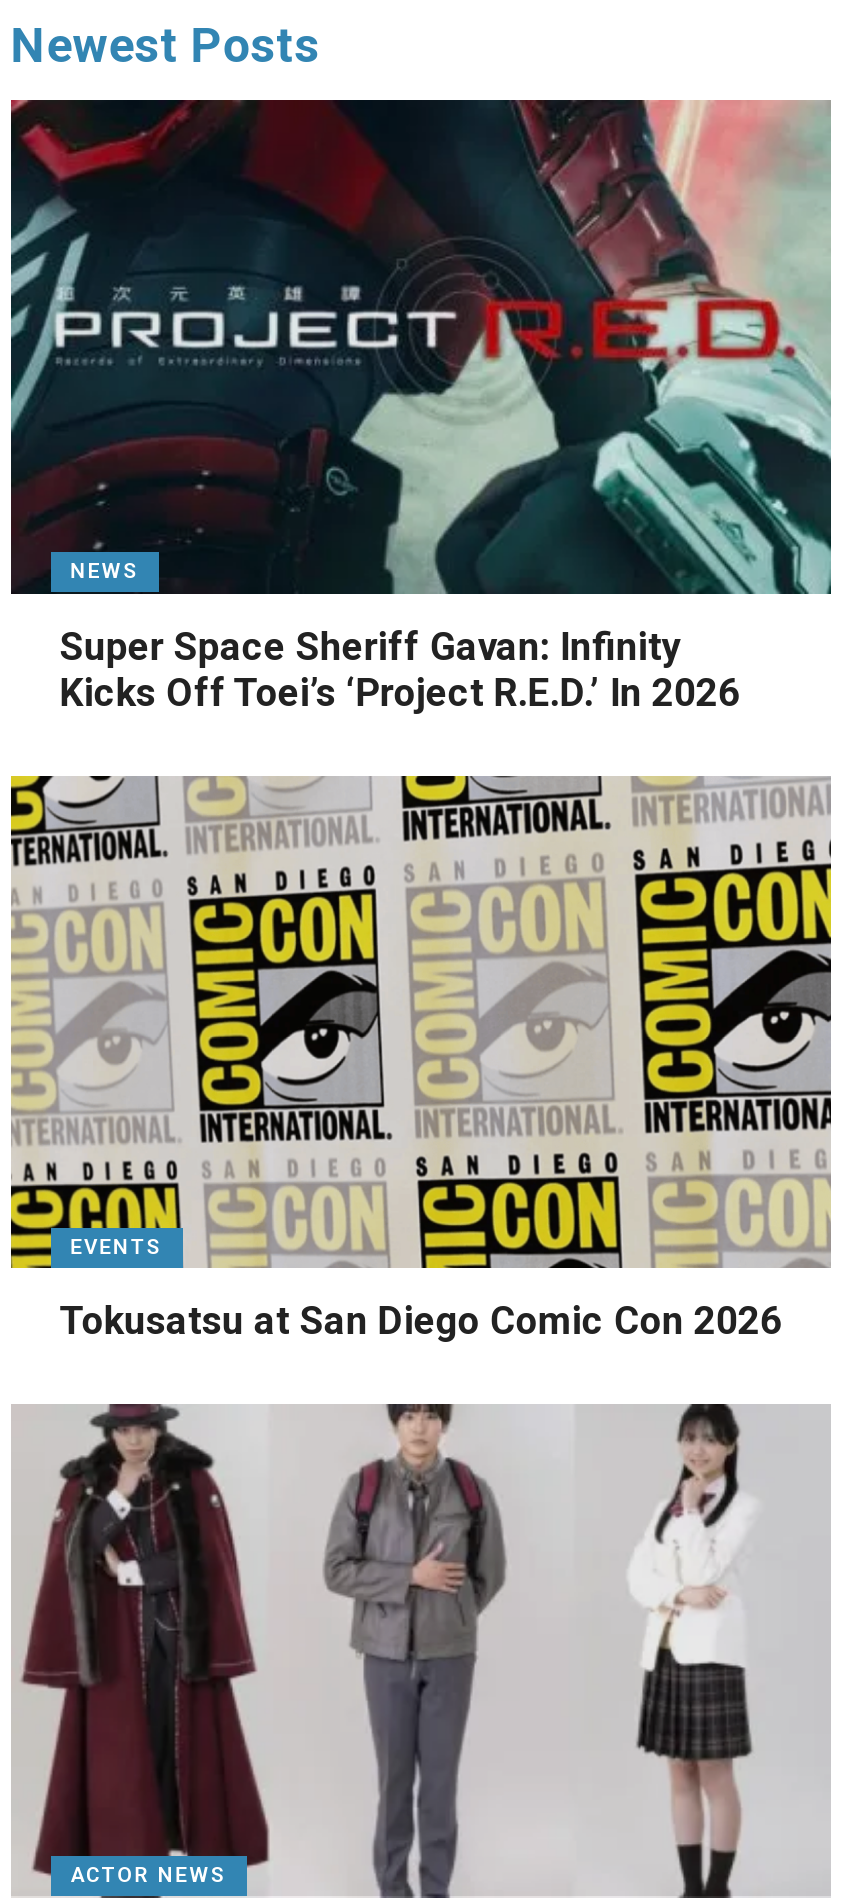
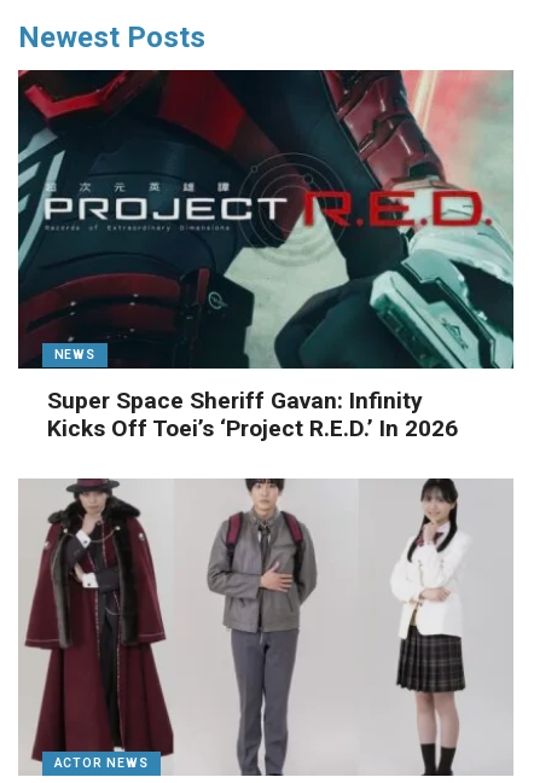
- [image]
- EVENTS
- Tokusatsu at San Diego Comic Con 2026
